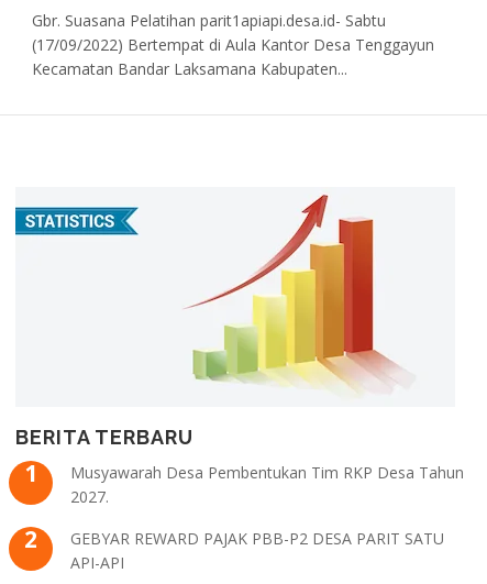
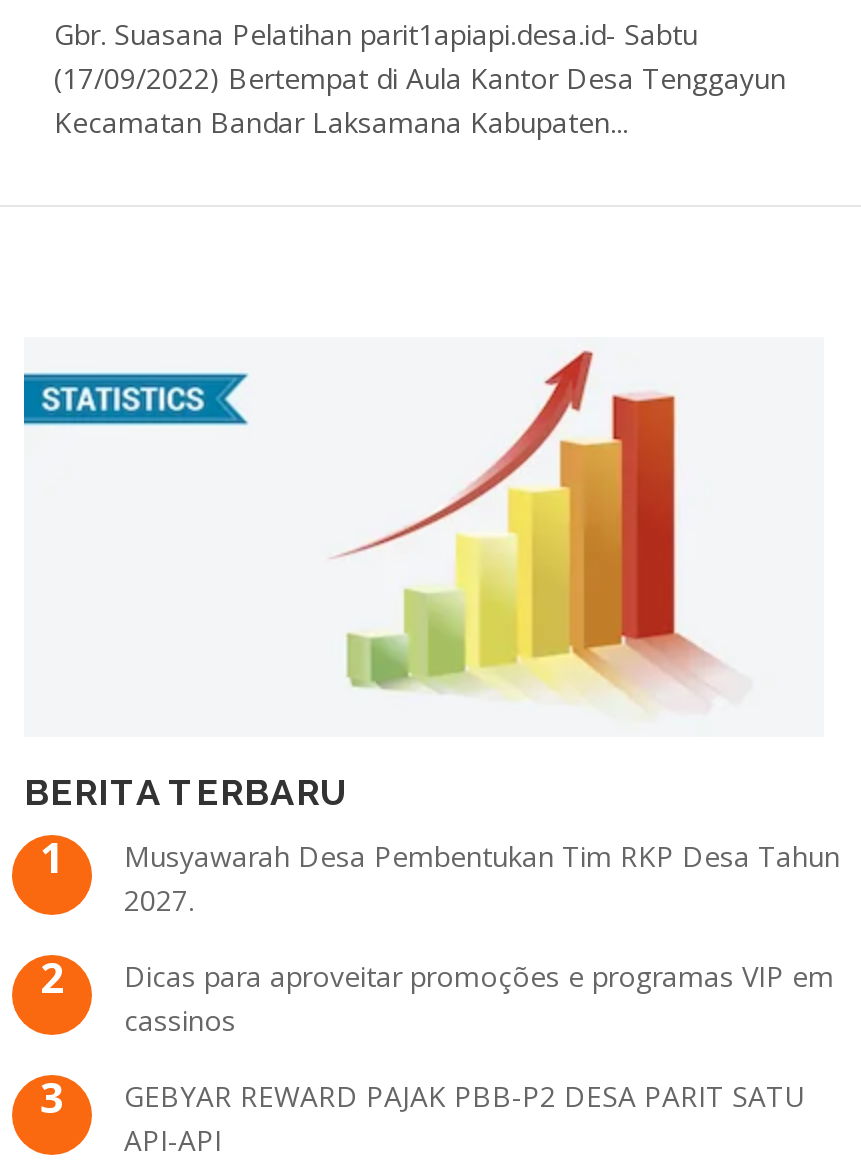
+ Dicas para aproveitar promoções e programas VIP em
+ cassinos
